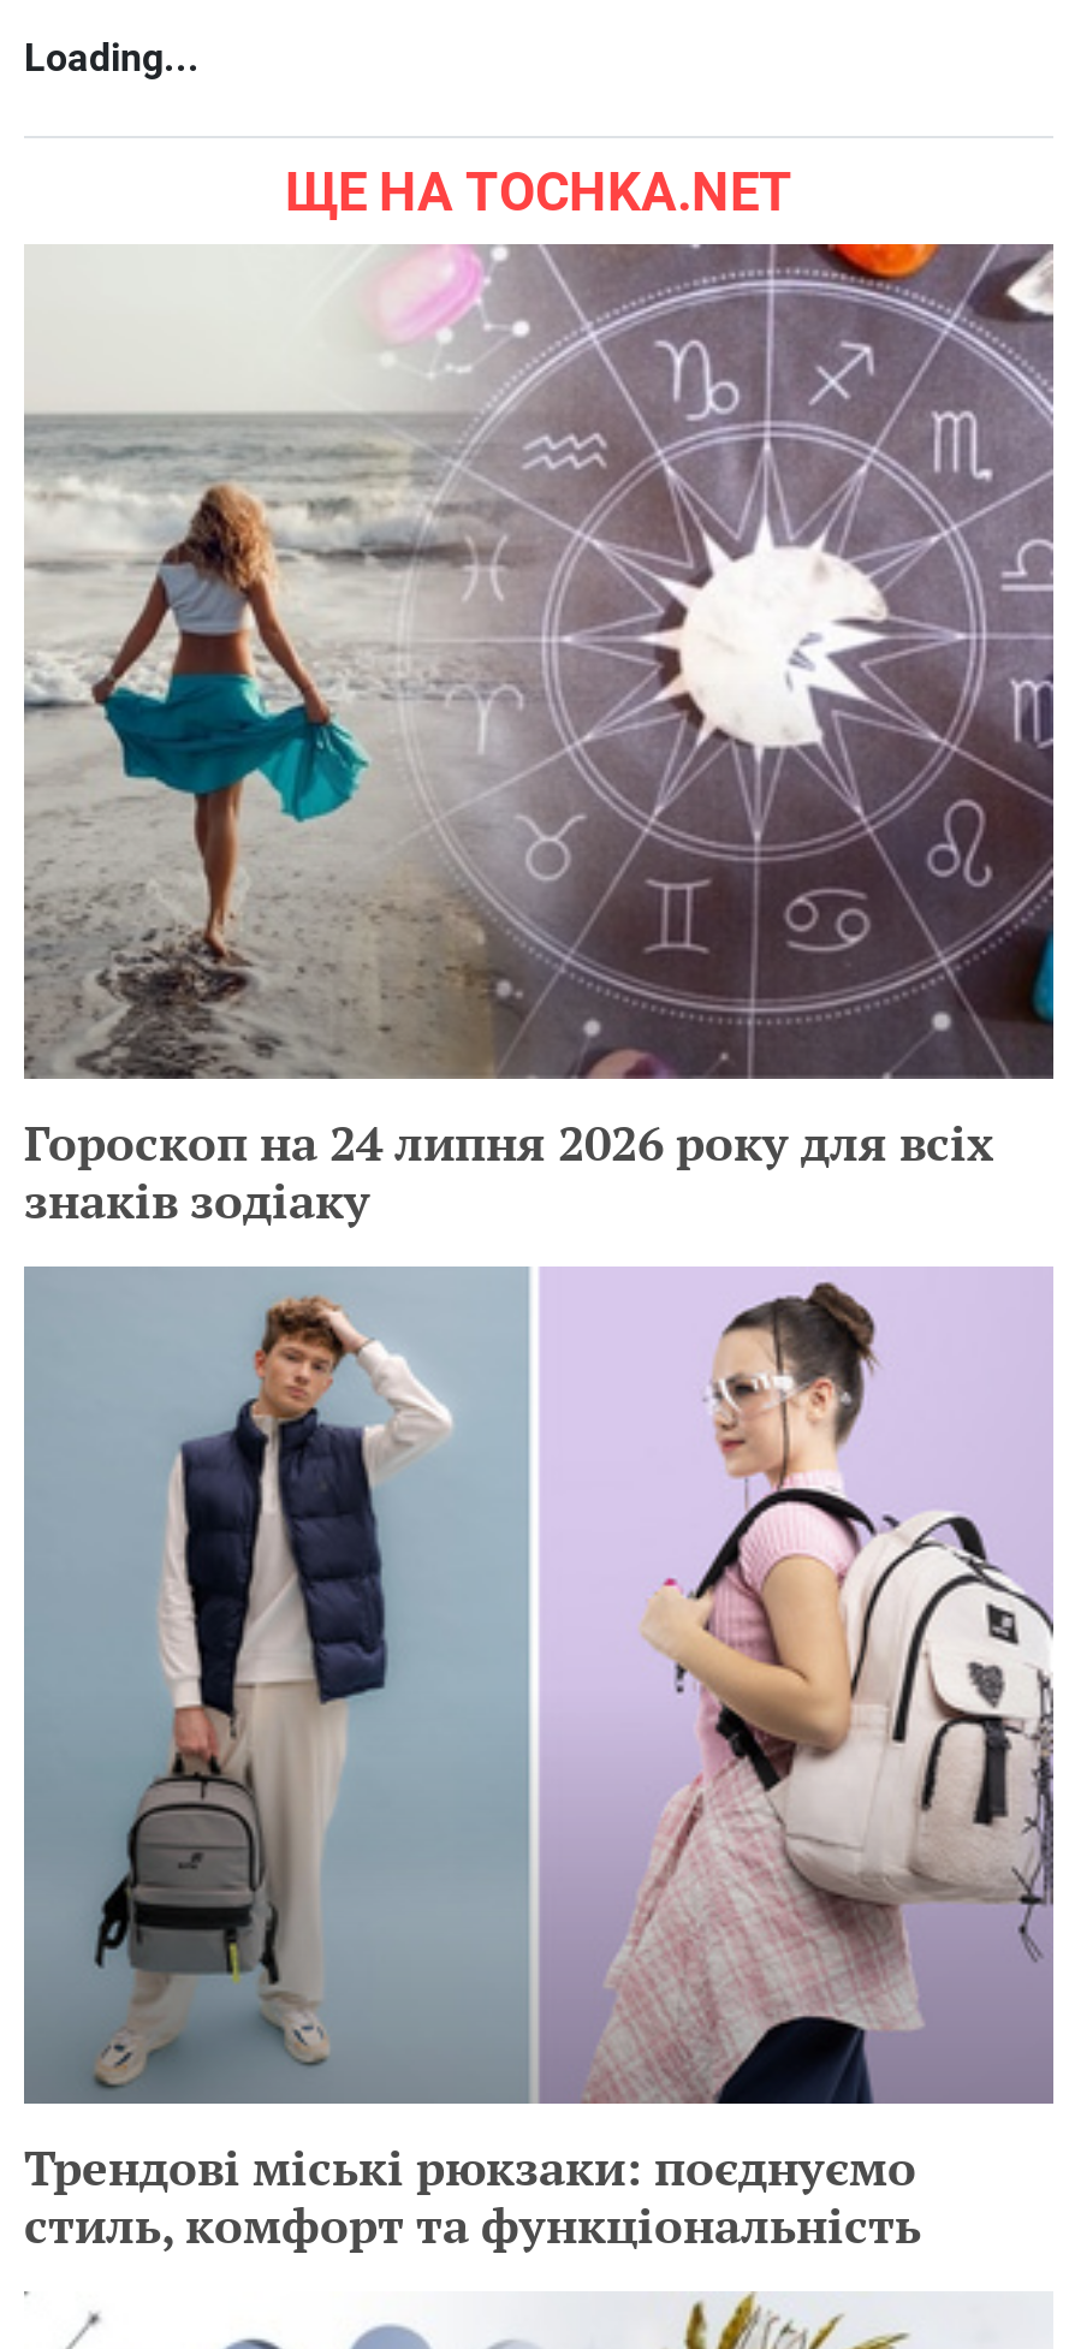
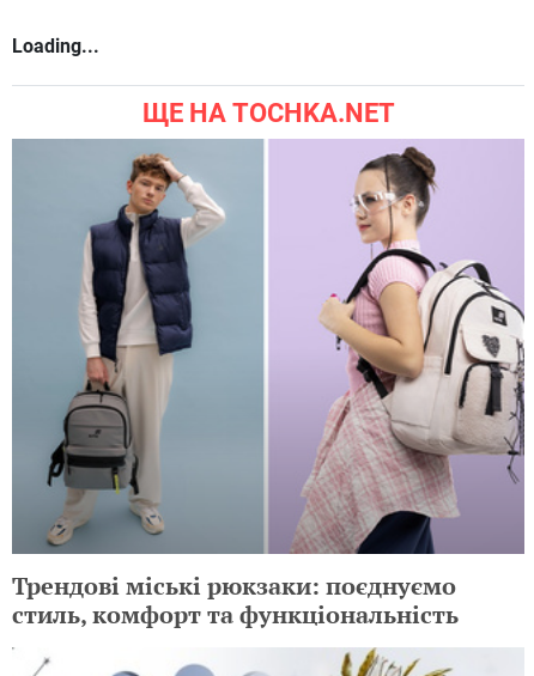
- [image]
- Гороскоп на 24 липня 2026 року для всіх
- знаків зодіаку
